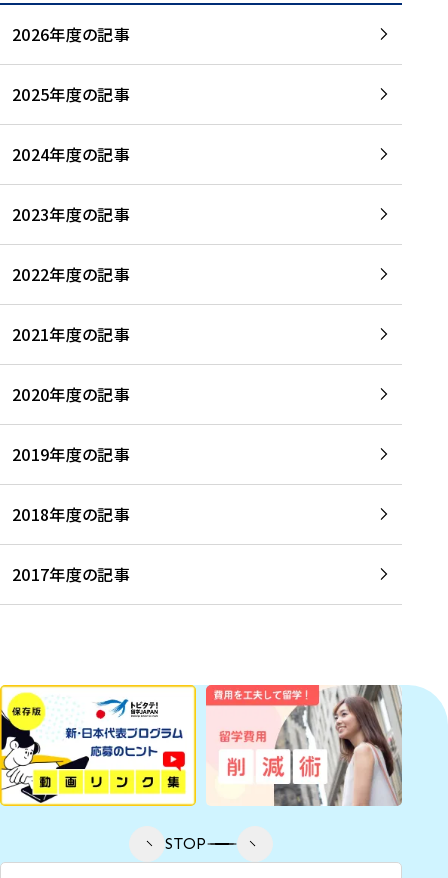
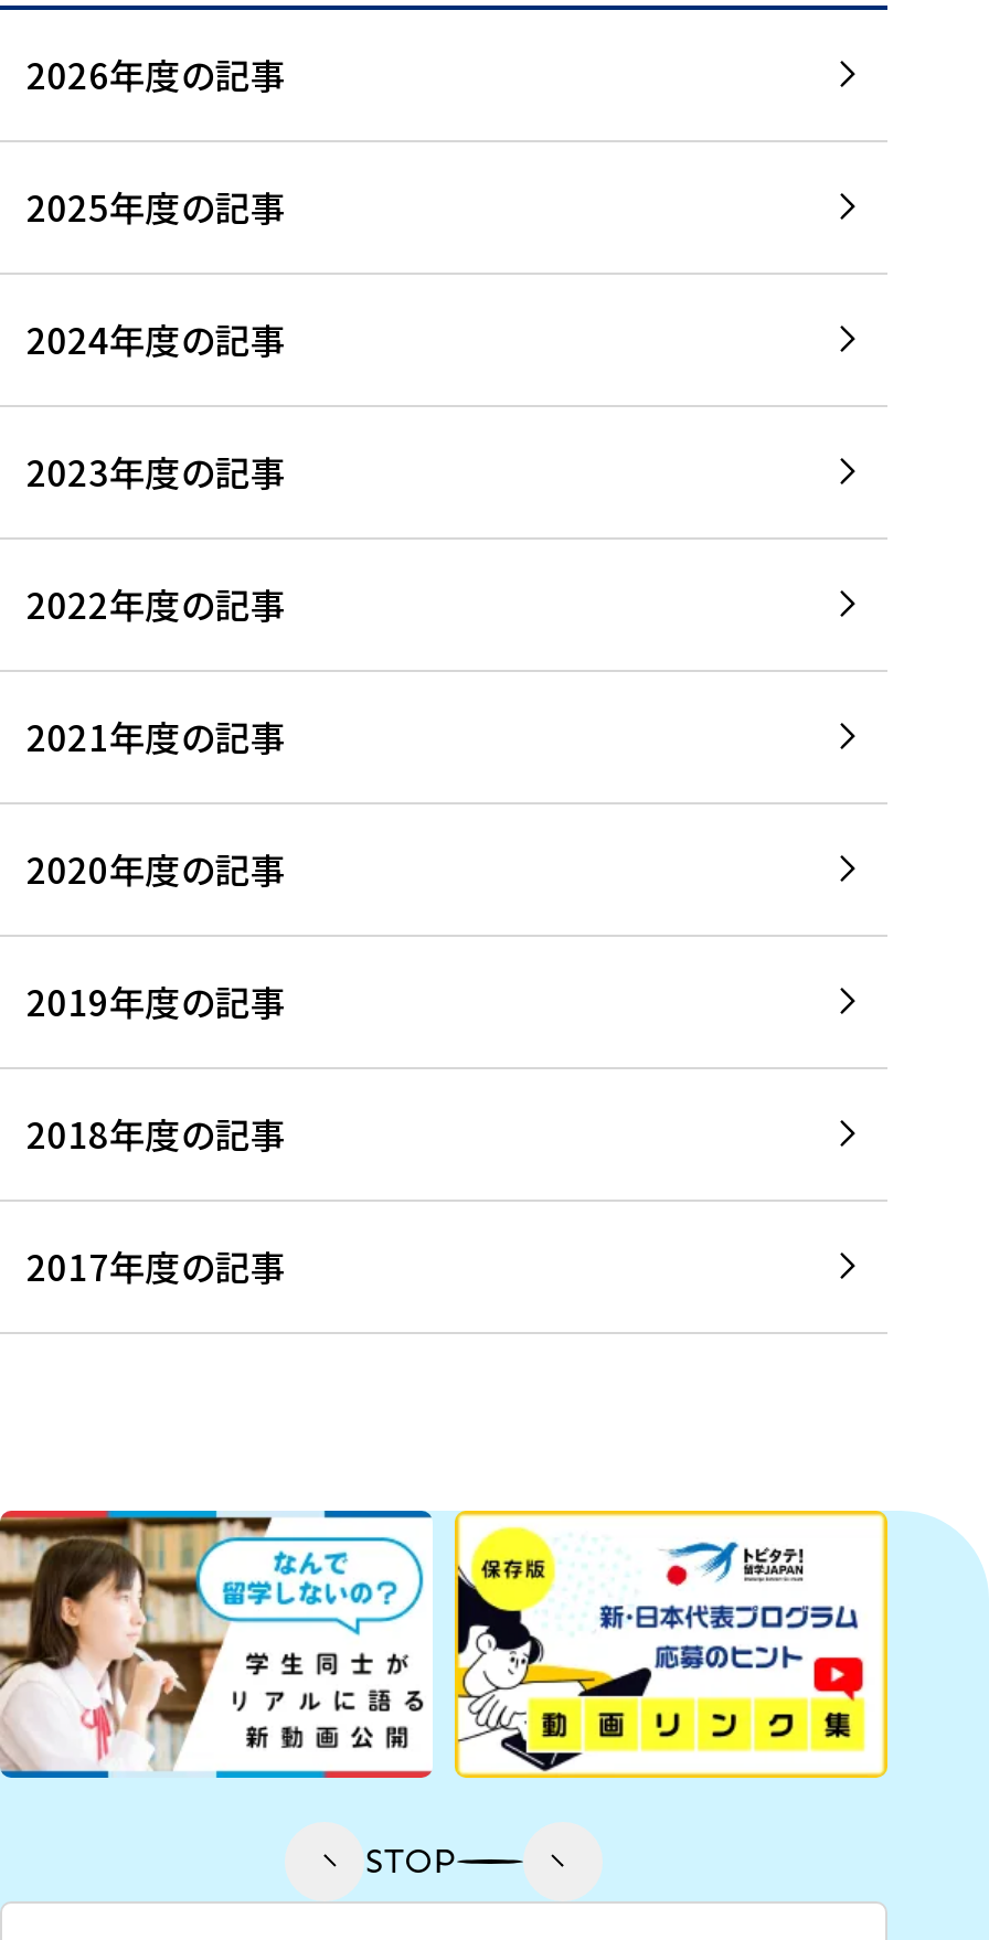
- [image]
+ [image]

- [image]
+ [image]
